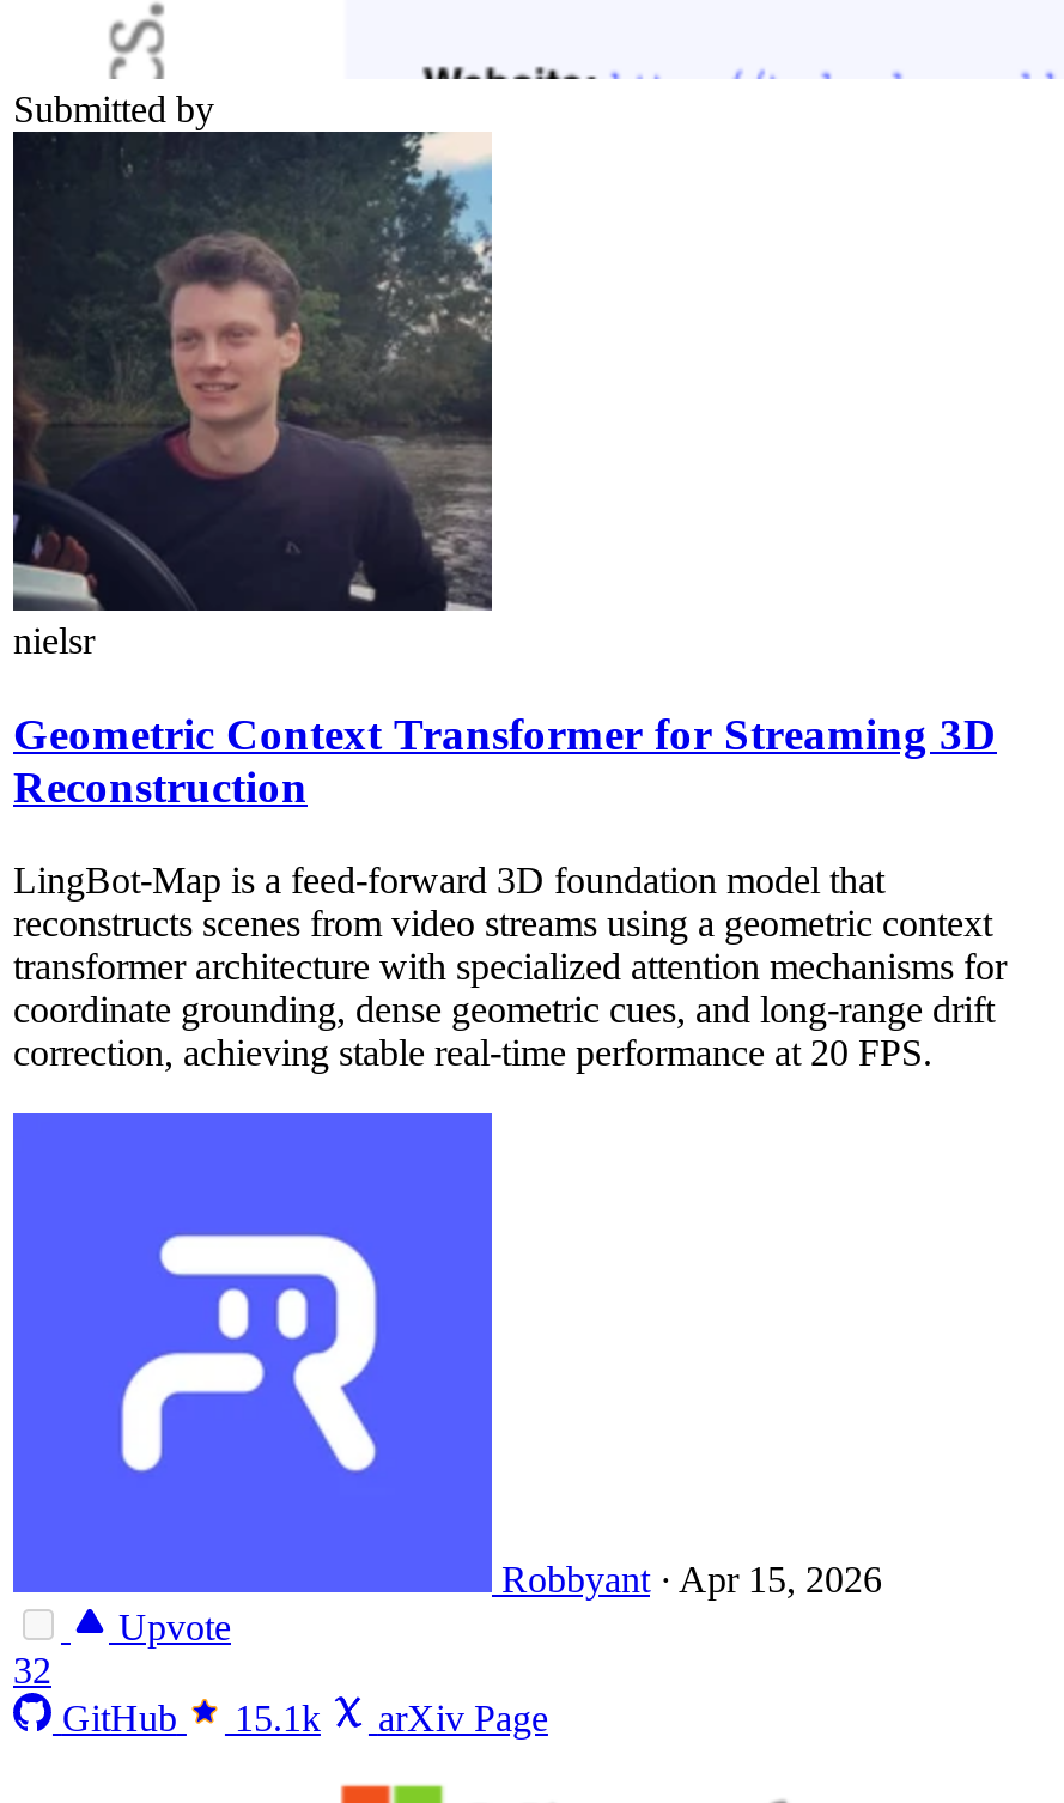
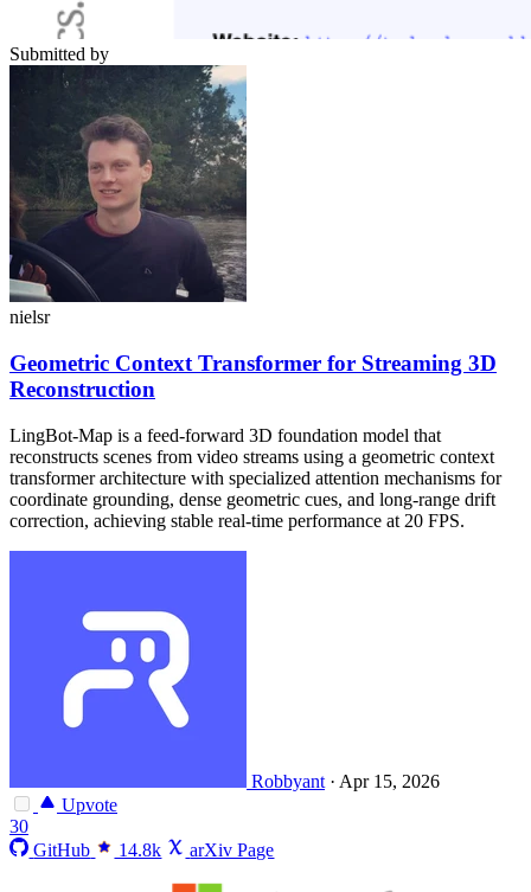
- 32
+ 30

- GitHub 15.1k arXiv Page
+ GitHub 14.8k arXiv Page
